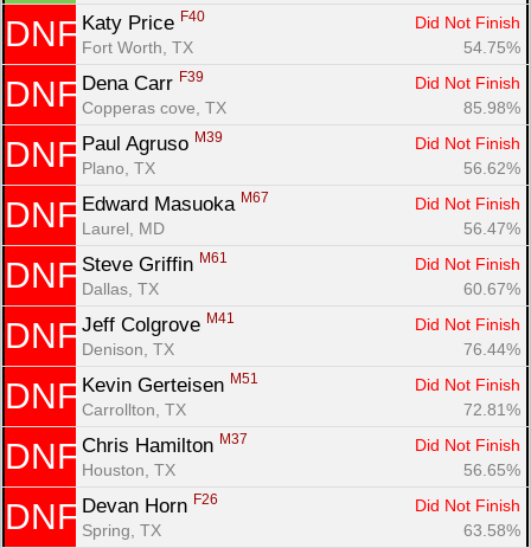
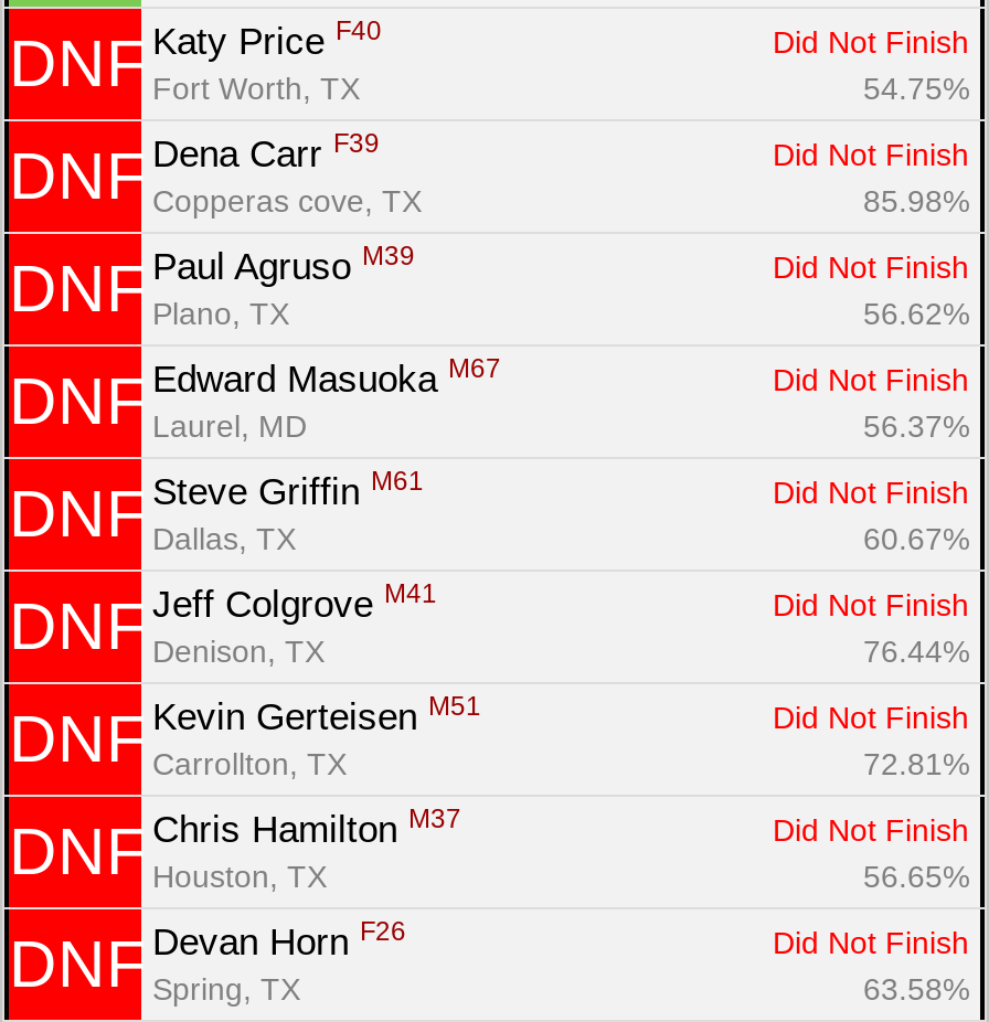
- 56.47%
+ 56.37%
